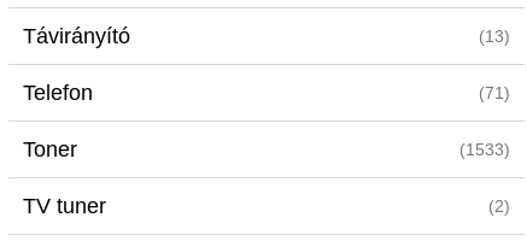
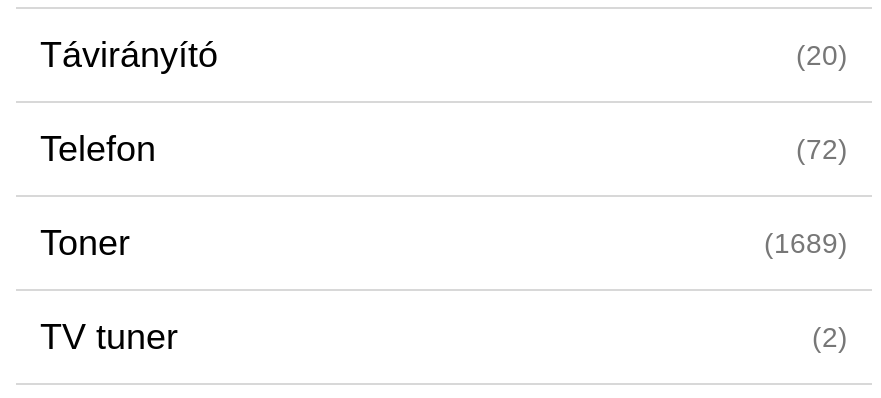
- (13)
+ (20)

- (71)
+ (72)

- (1533)
+ (1689)
